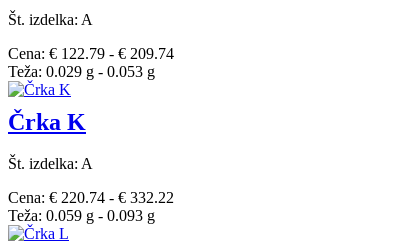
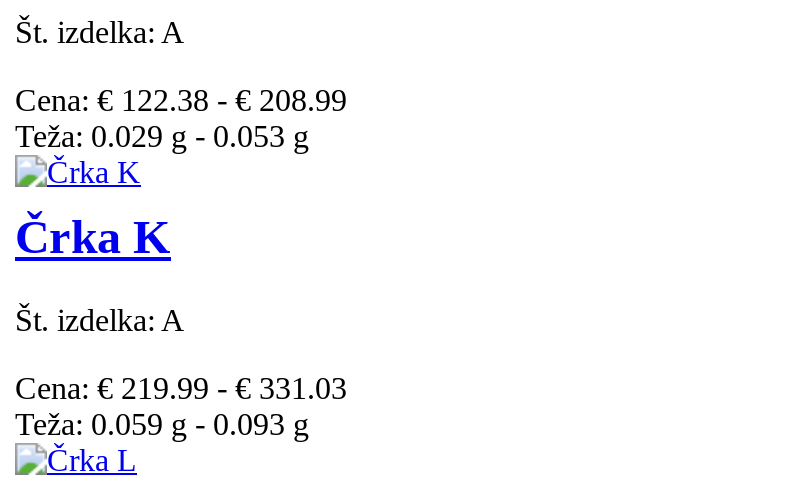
- Cena: € 122.79 - € 209.74
+ Cena: € 122.38 - € 208.99

- Cena: € 220.74 - € 332.22
+ Cena: € 219.99 - € 331.03
